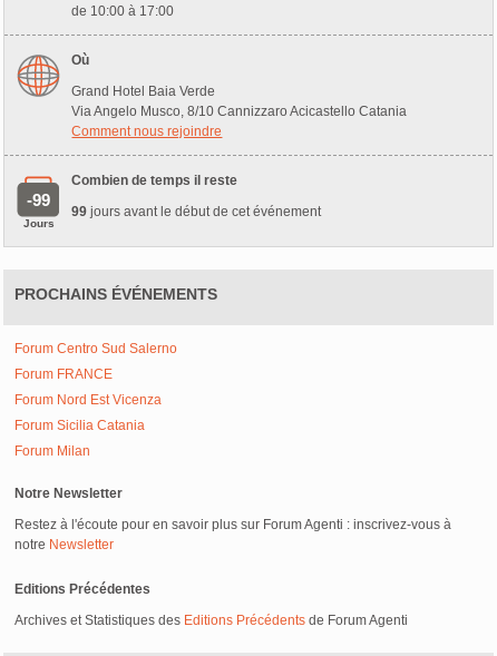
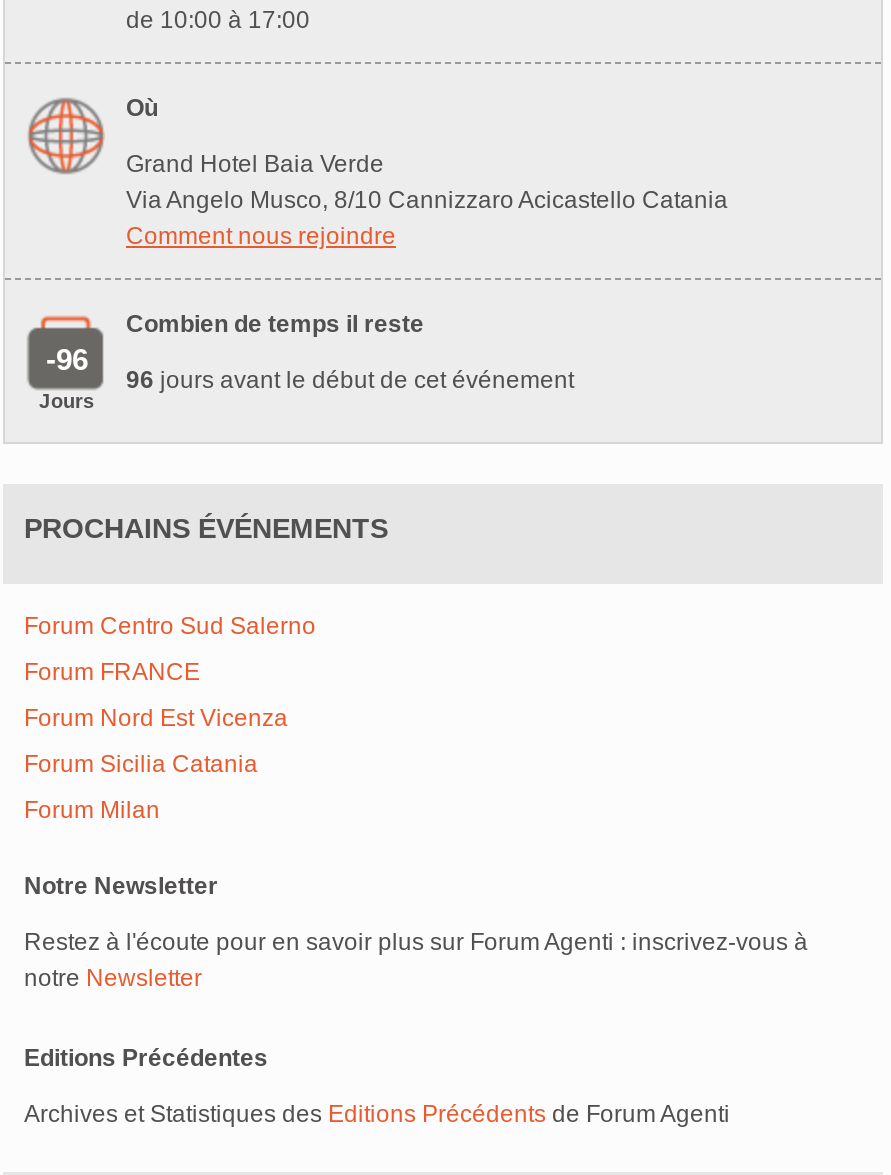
- -99
+ -96

- 99 jours avant le début de cet événement
+ 96 jours avant le début de cet événement
